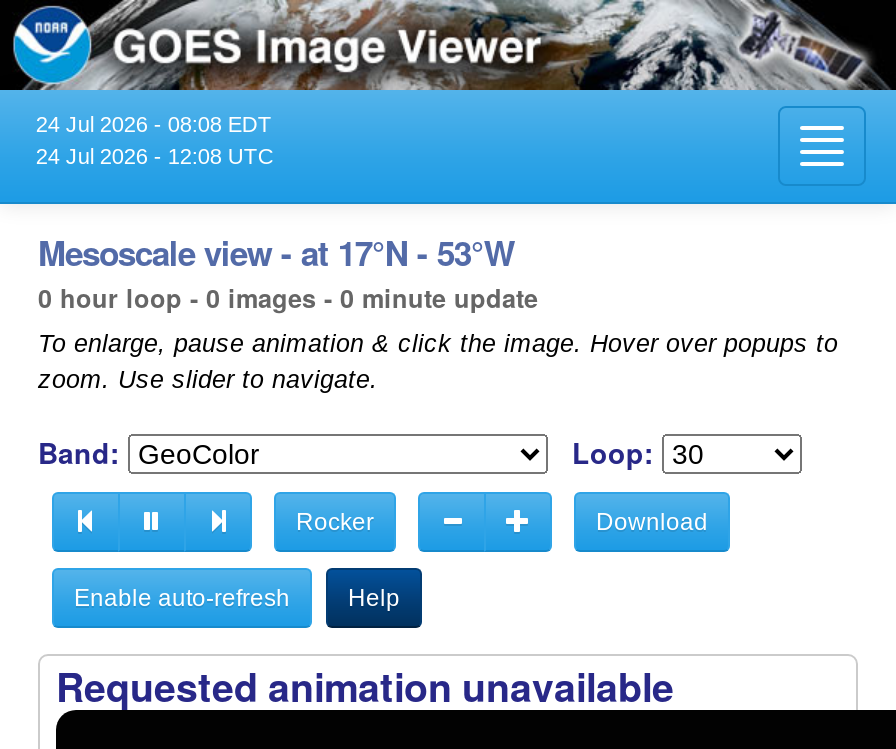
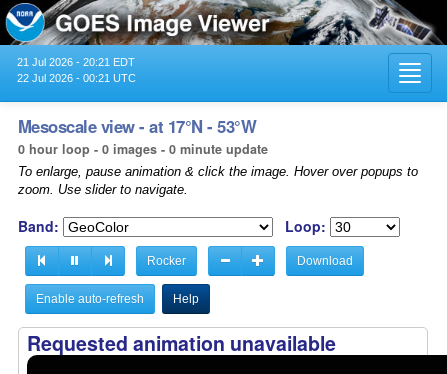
- 24 Jul 2026 - 08:08 EDT
+ 21 Jul 2026 - 20:21 EDT

- 24 Jul 2026 - 12:08 UTC
+ 22 Jul 2026 - 00:21 UTC
